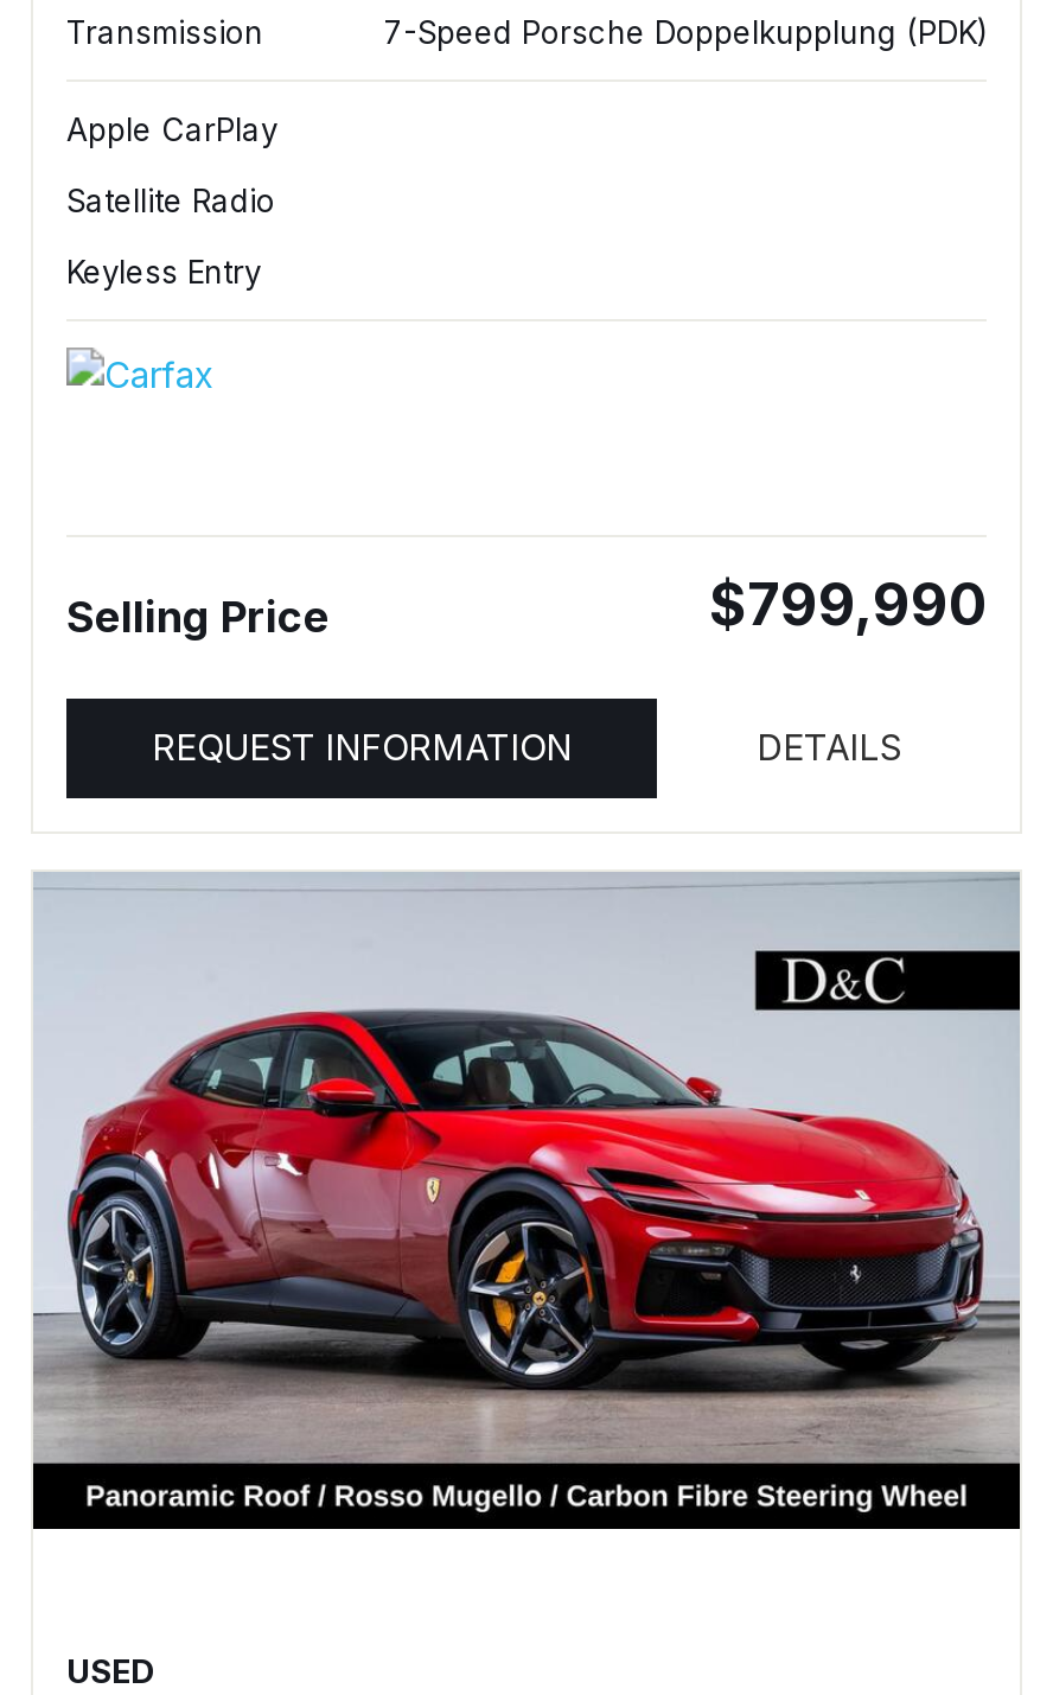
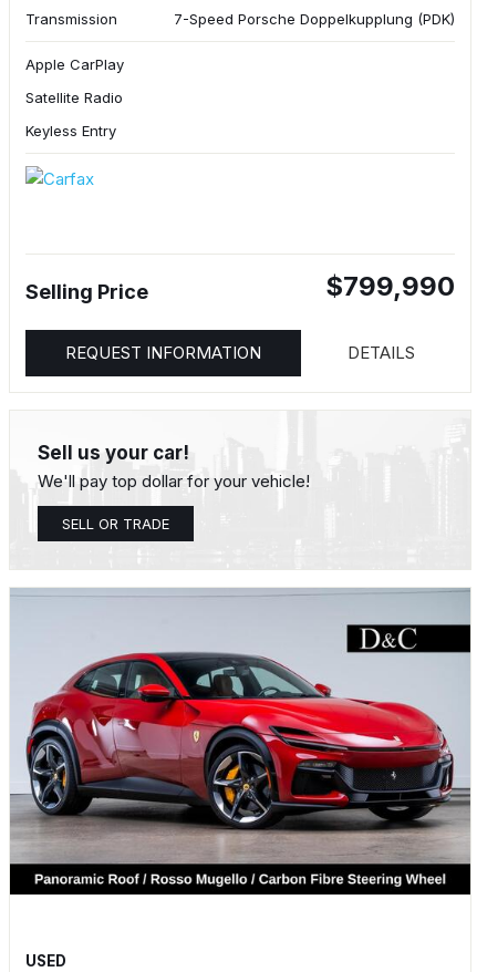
+ Sell us your car!
+ We'll pay top dollar for your vehicle!
+ SELL OR TRADE
